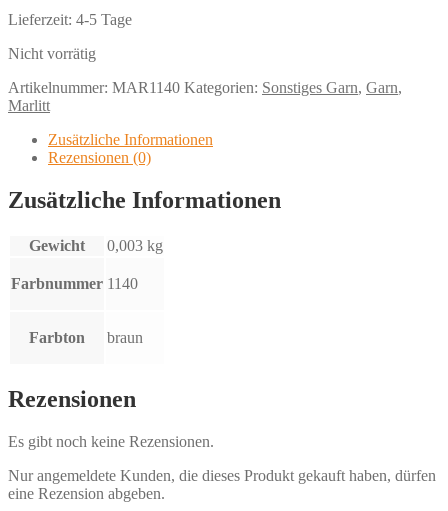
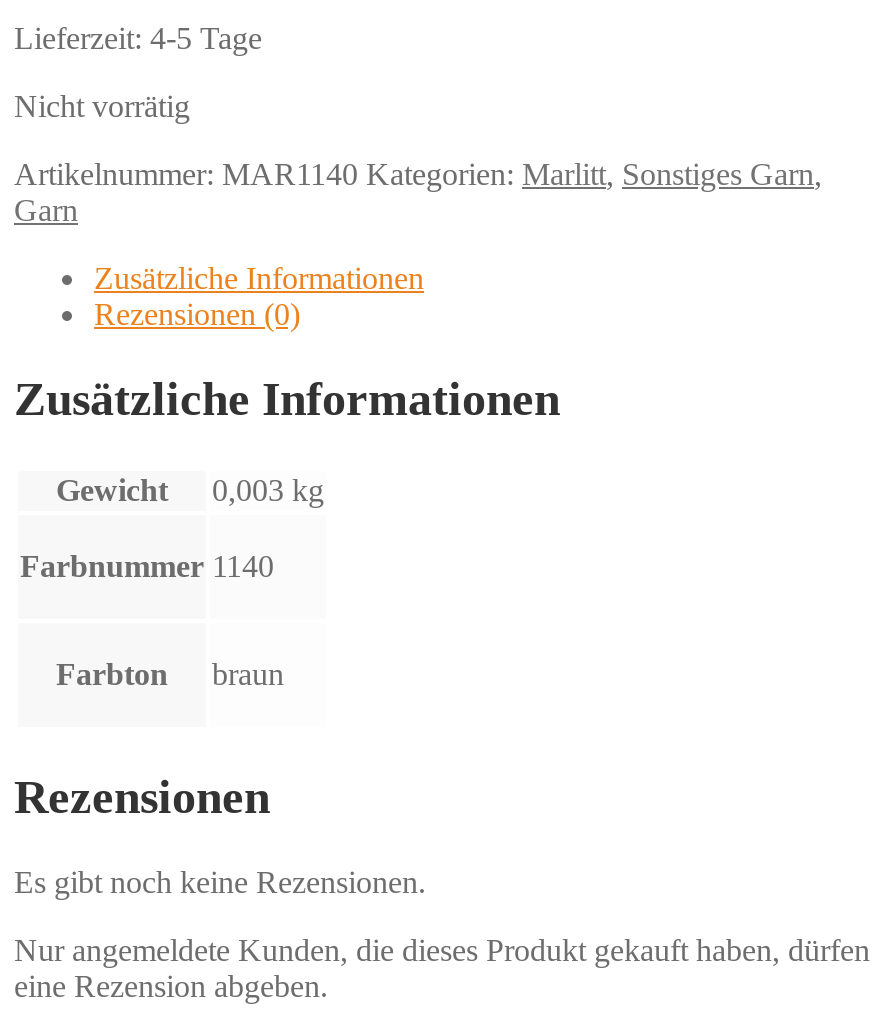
- Artikelnummer: MAR1140 Kategorien: Sonstiges Garn, Garn,
- Marlitt
+ Artikelnummer: MAR1140 Kategorien: Marlitt, Sonstiges Garn,
+ Garn
